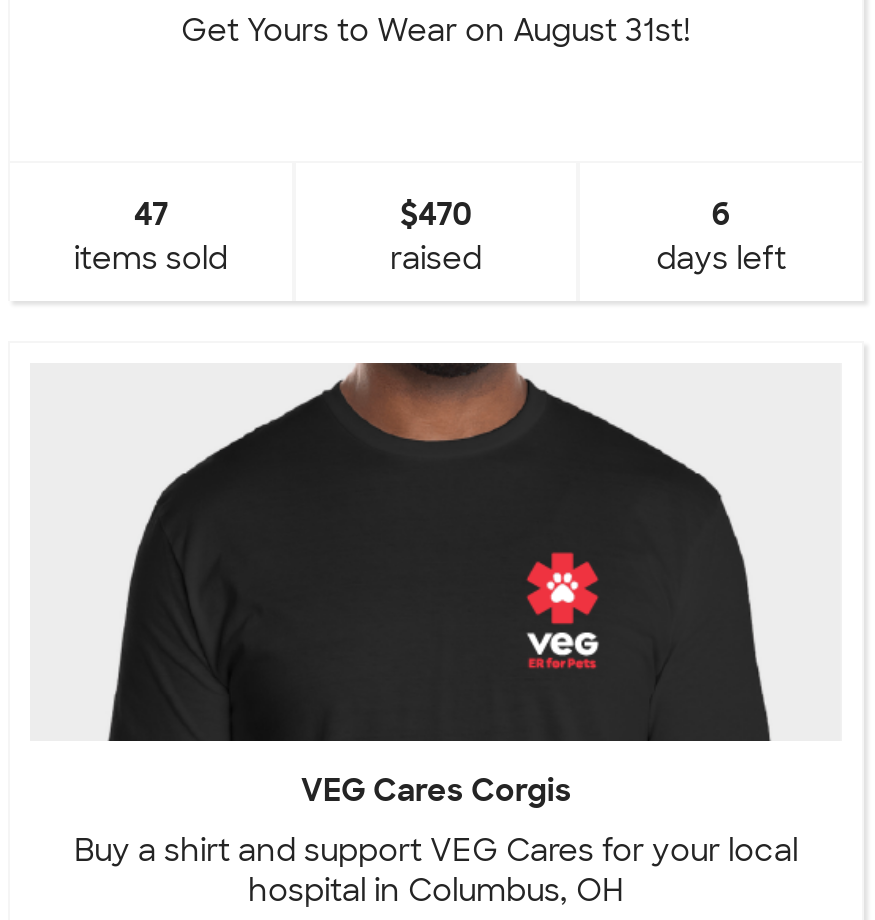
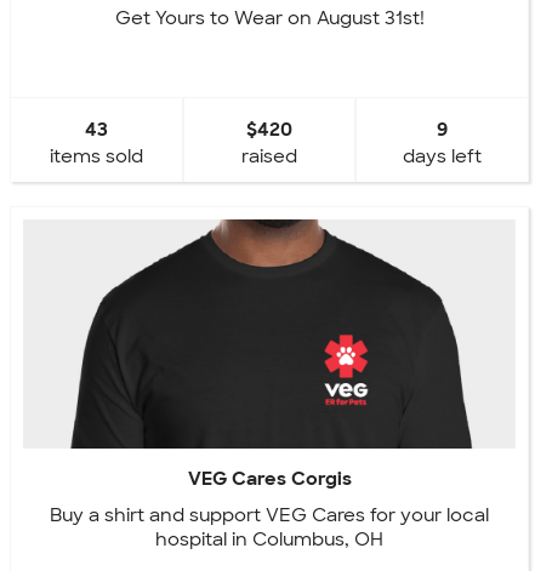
- 47
+ 43

- $470
+ $420

- 6
+ 9
